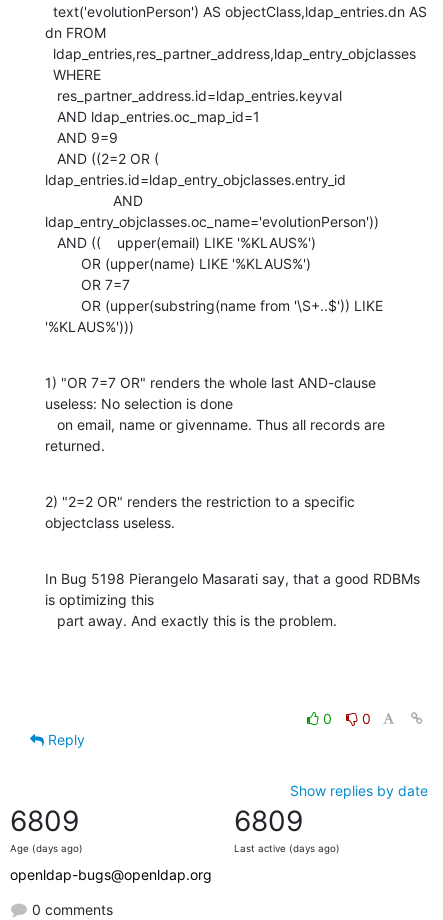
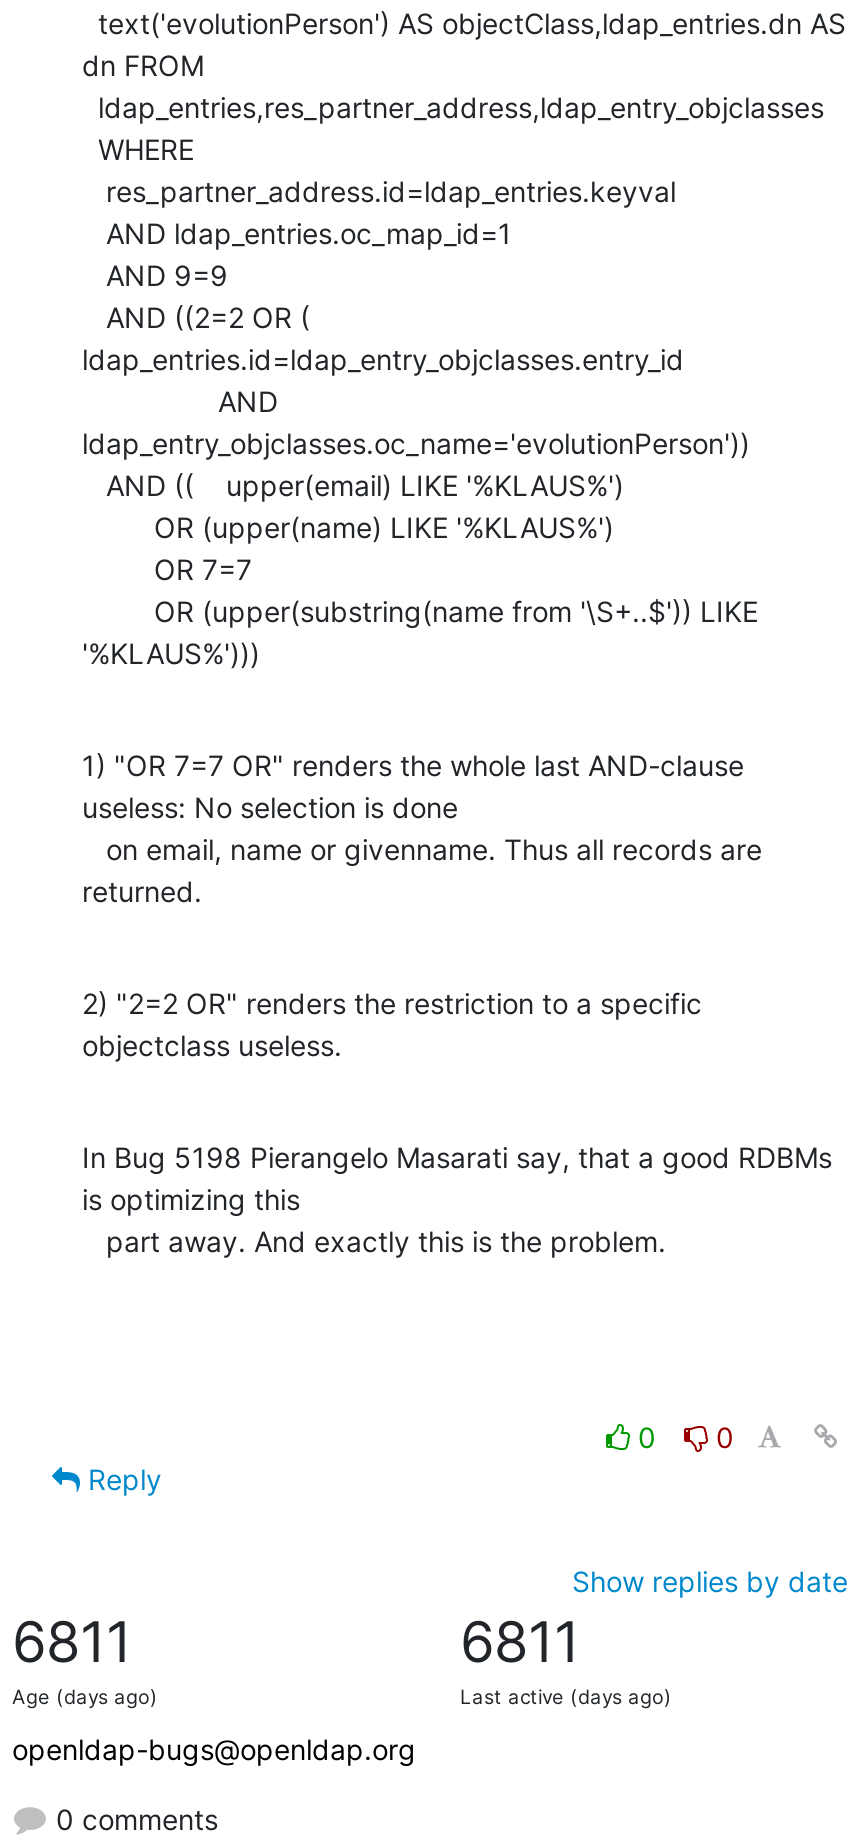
- 6809
+ 6811

- 6809
+ 6811
